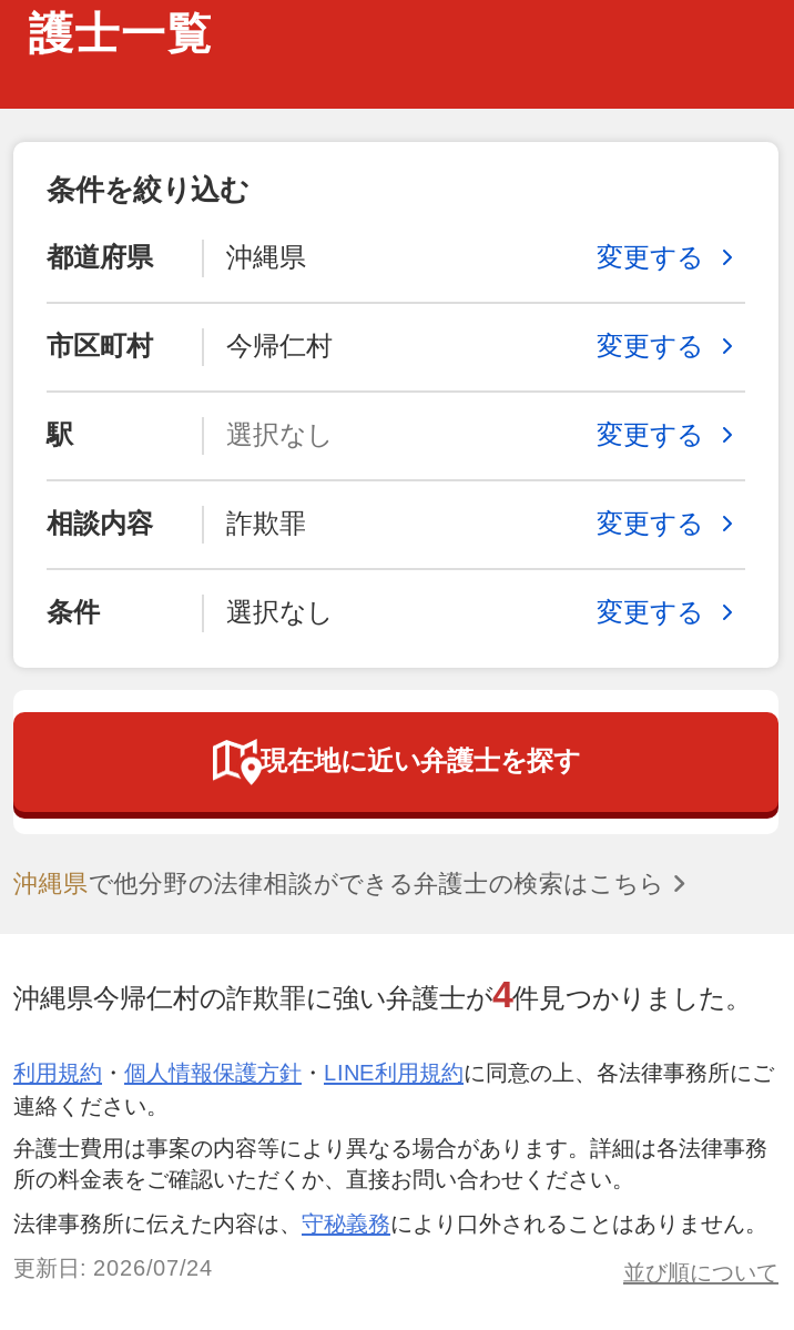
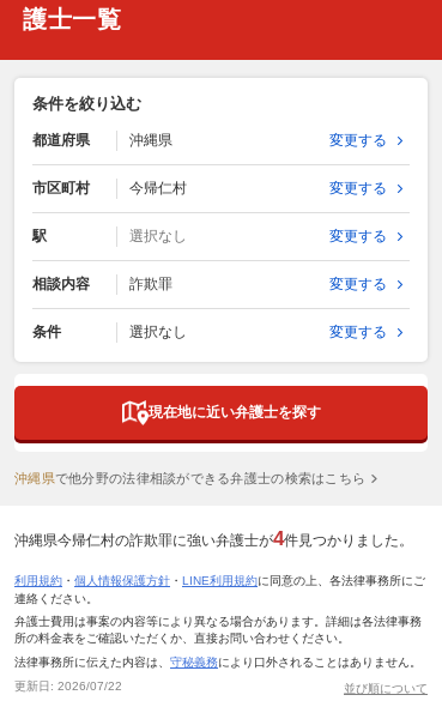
- 更新日: 2026/07/24
+ 更新日: 2026/07/22
